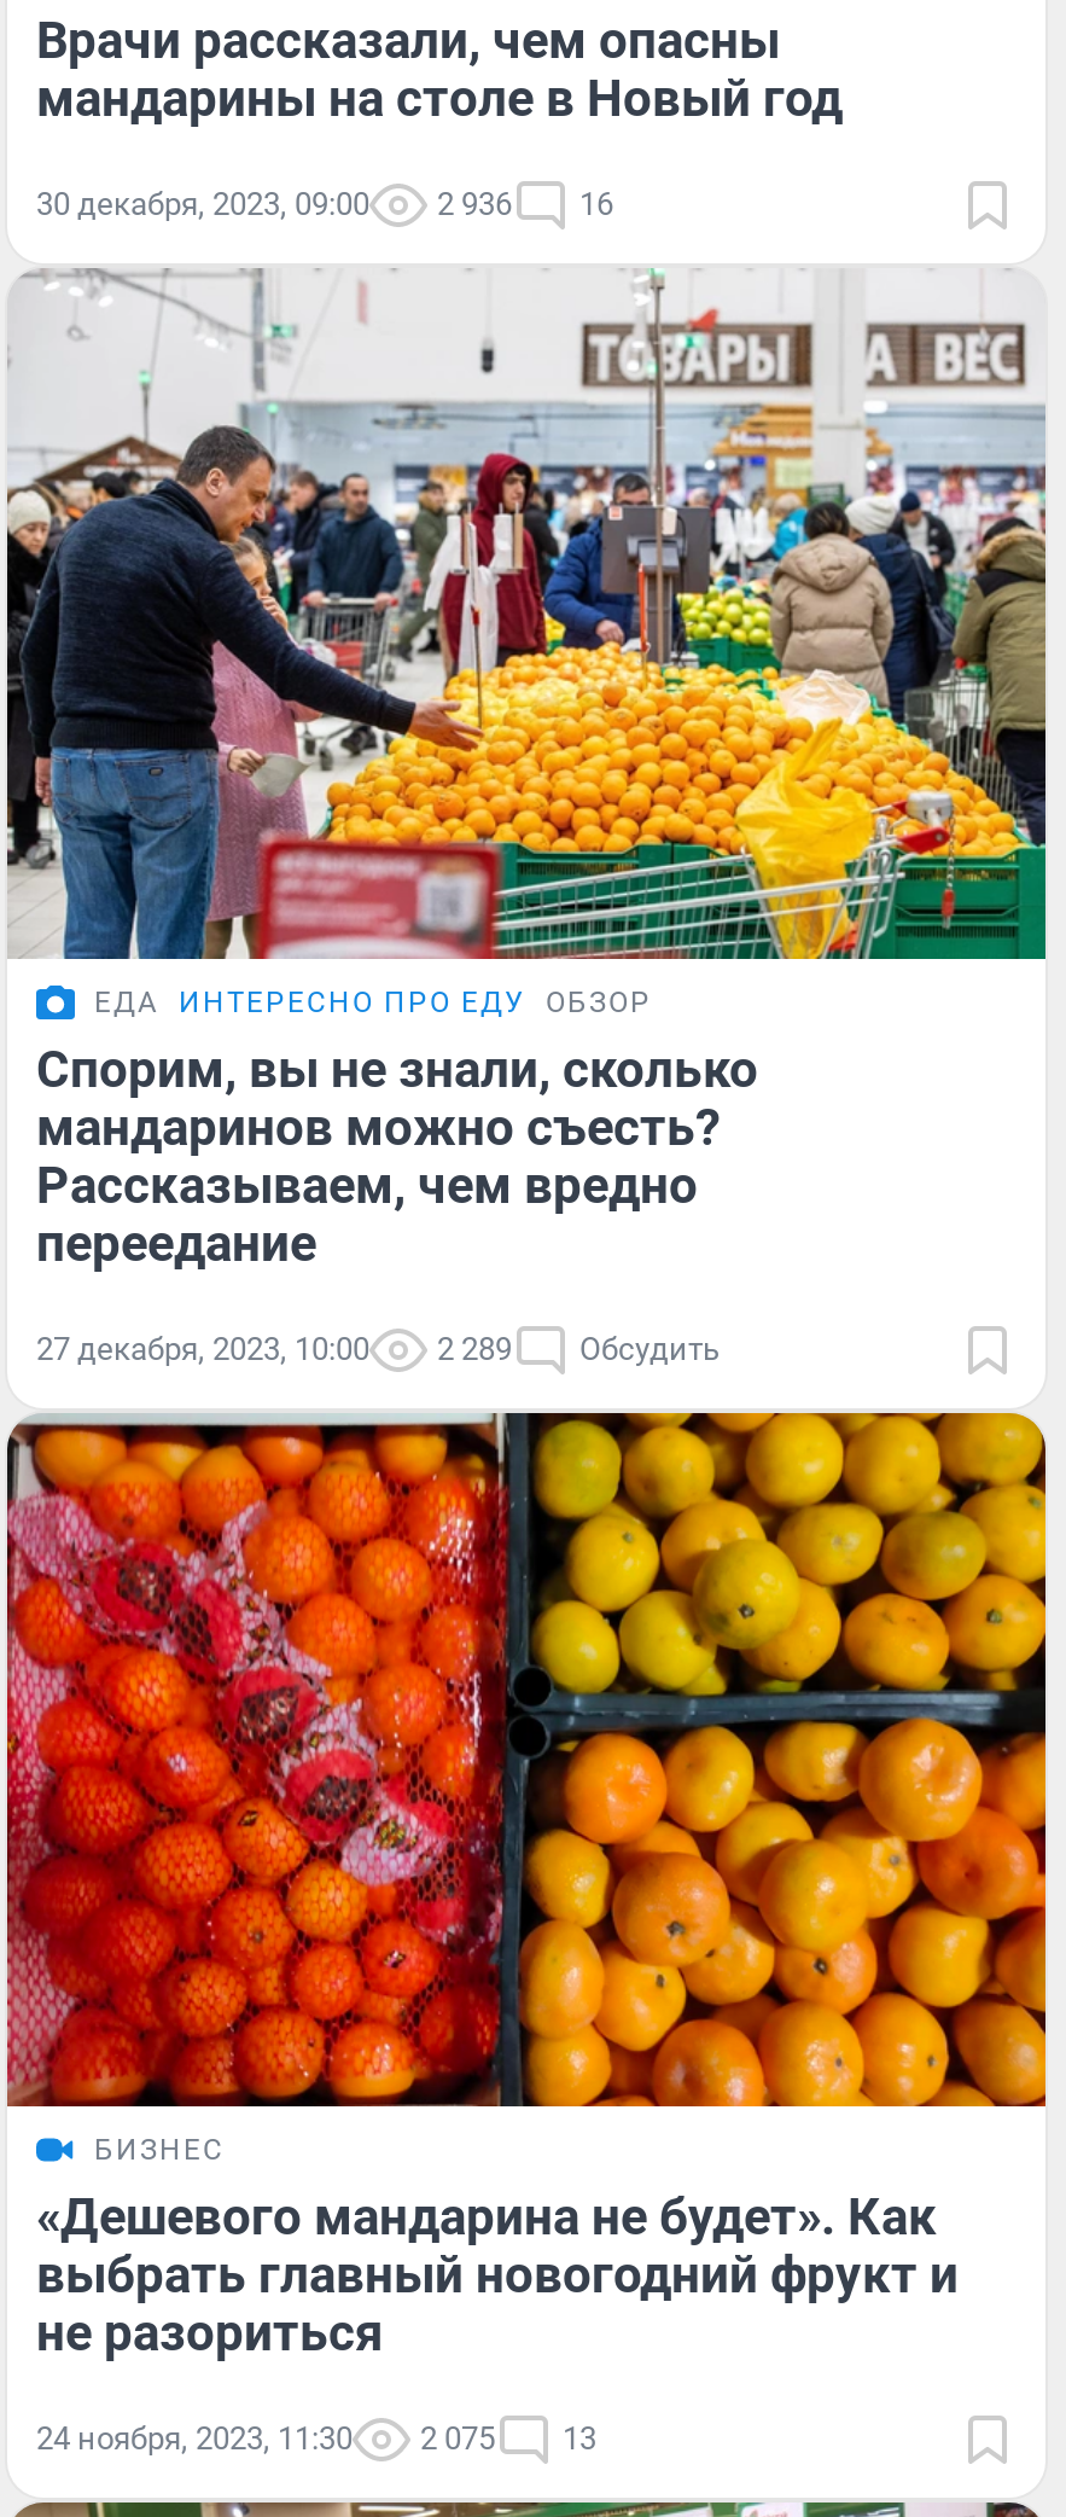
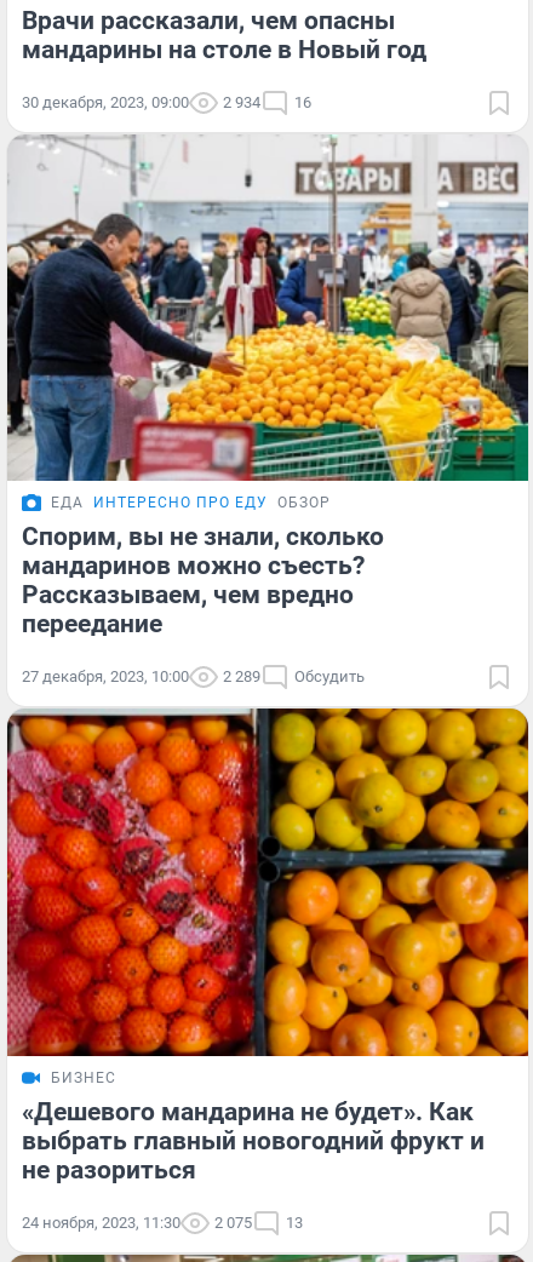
- 30 декабря, 2023, 09:00 2 936 16
+ 30 декабря, 2023, 09:00 2 934 16
